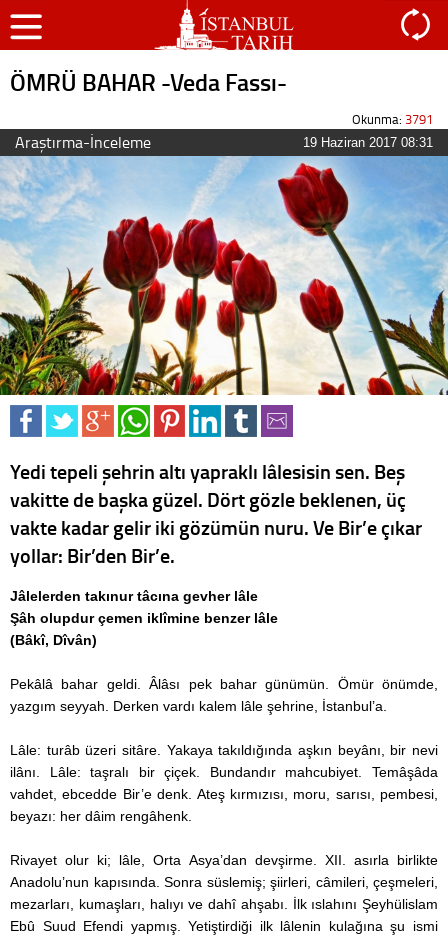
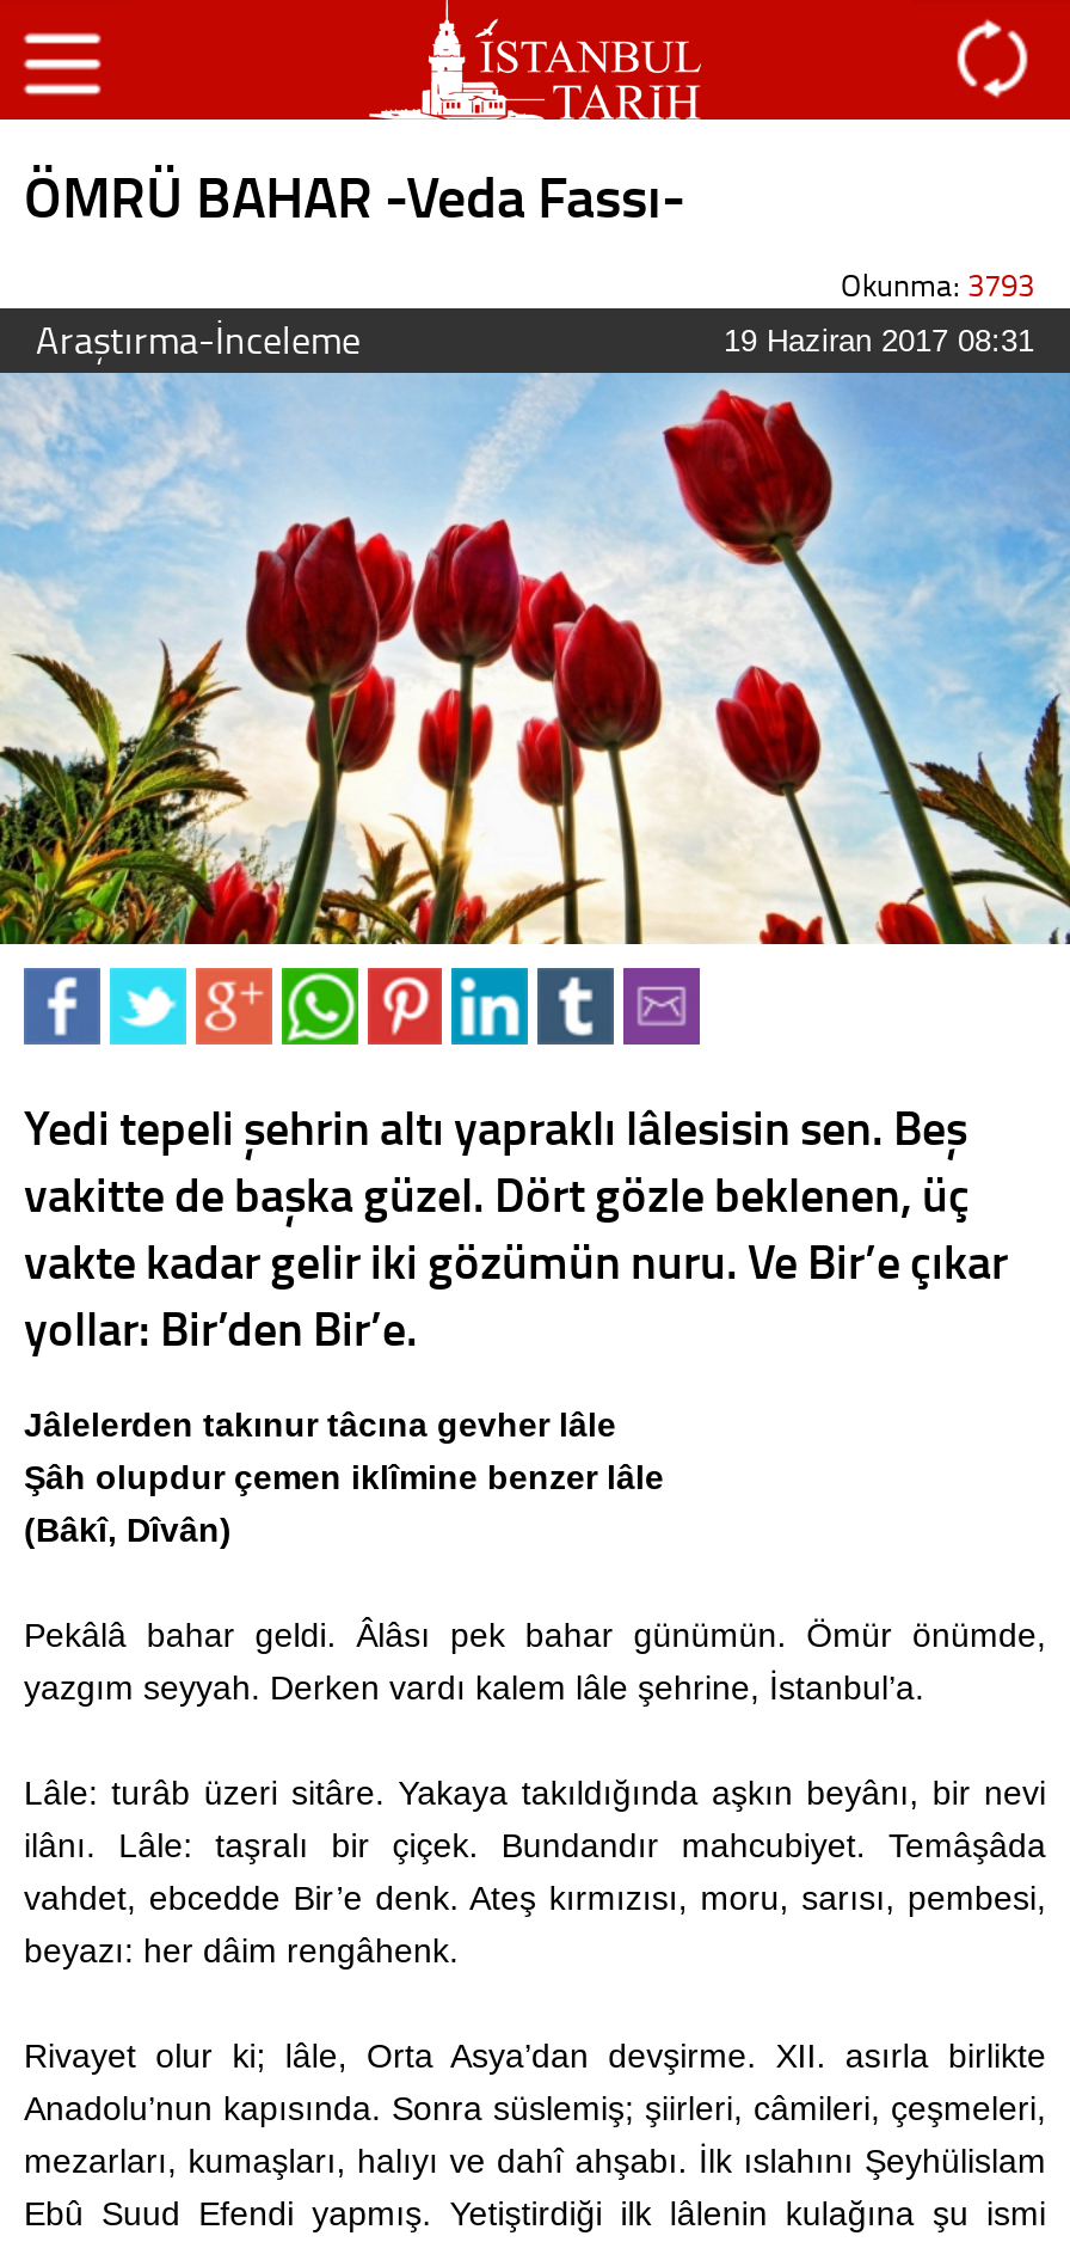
- Okunma: 3791
+ Okunma: 3793
